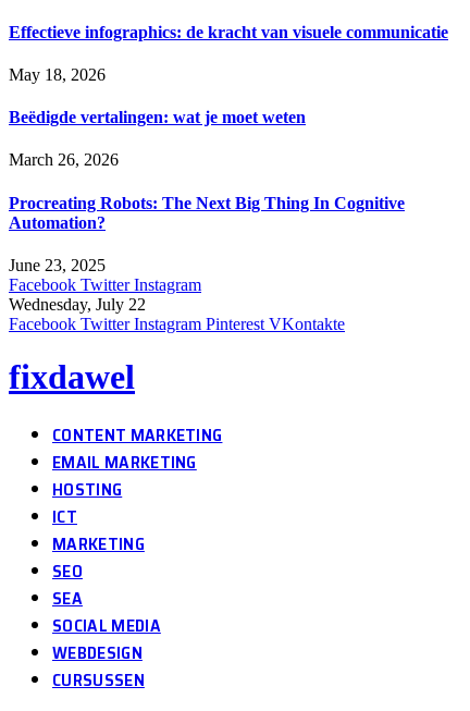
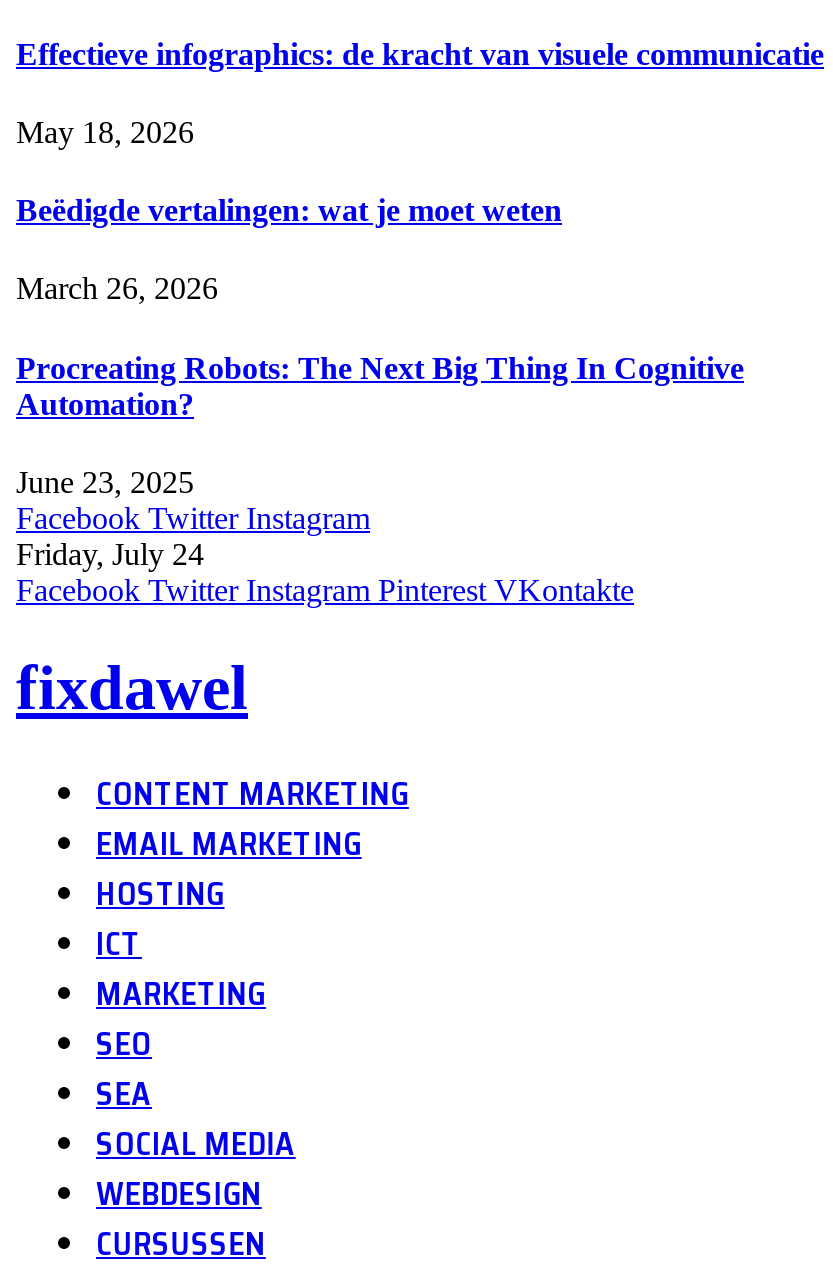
- Wednesday, July 22
+ Friday, July 24
